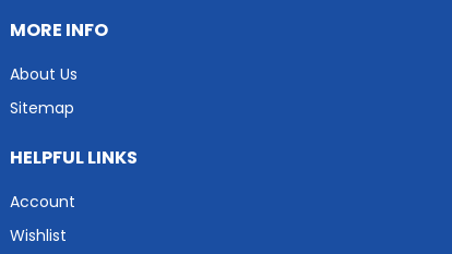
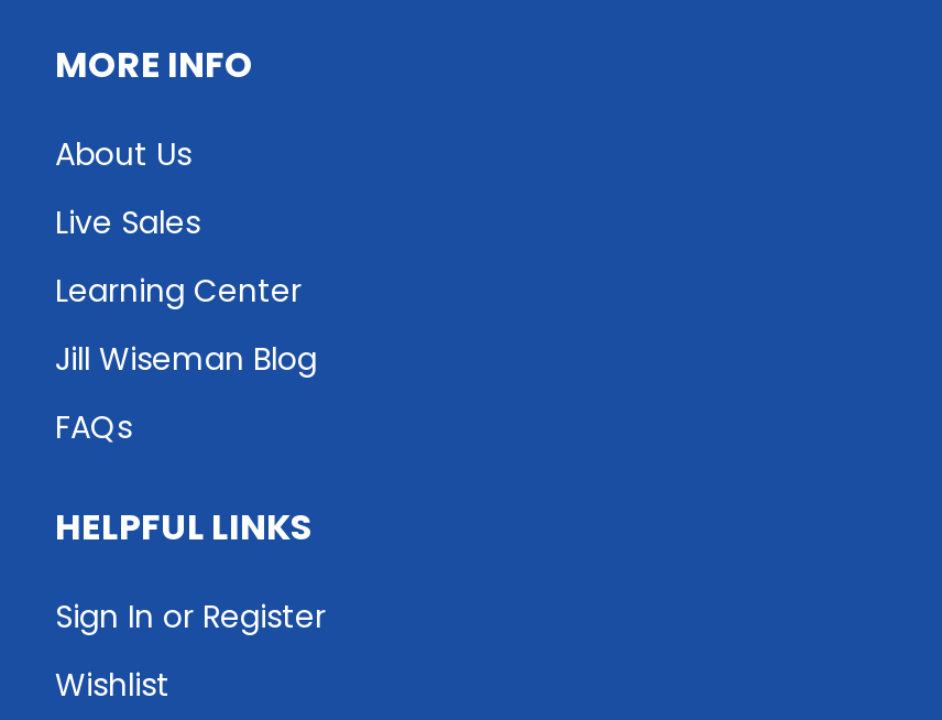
- Sitemap
+ Live Sales
+ Learning Center
+ Jill Wiseman Blog
+ FAQs

- Account
+ Sign In or Register
